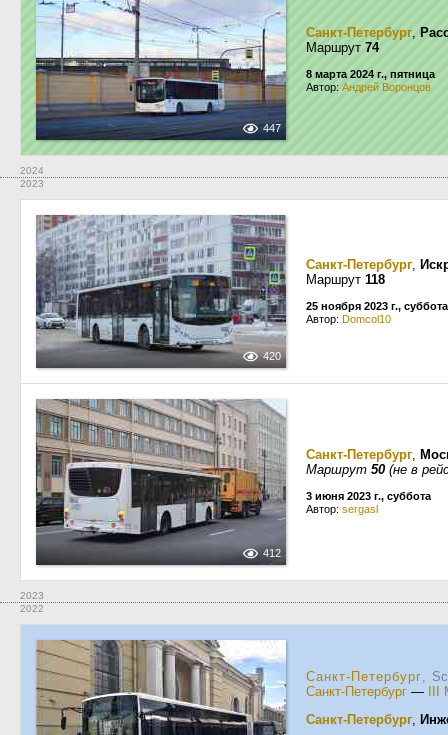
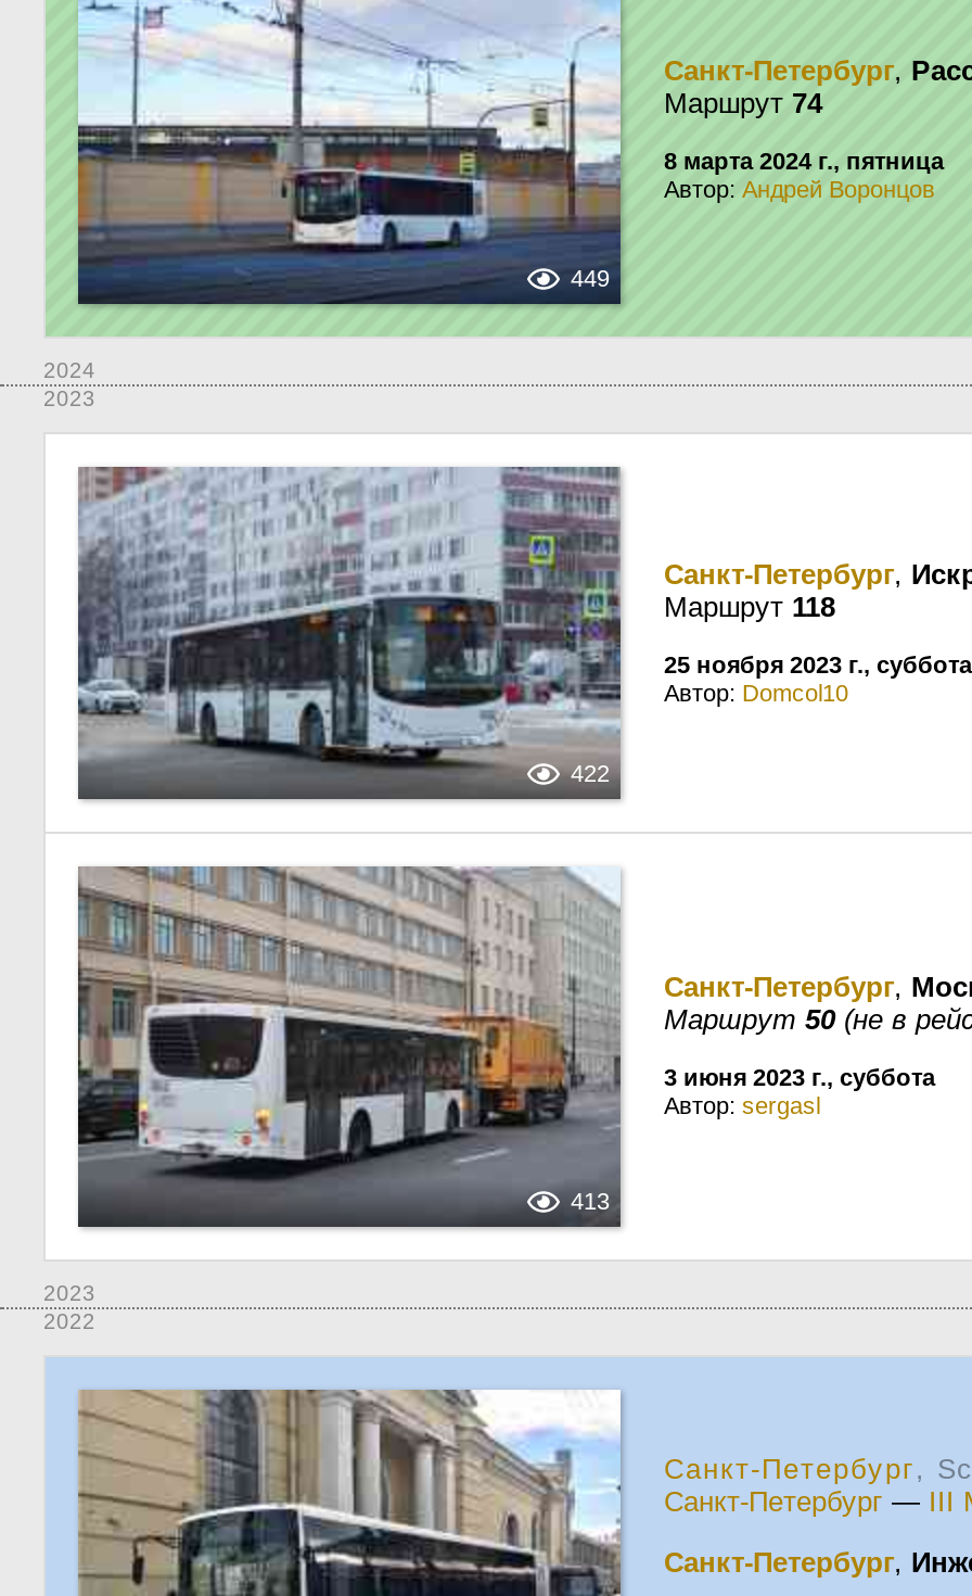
- 447
+ 449

- 420
+ 422

- 412
+ 413
